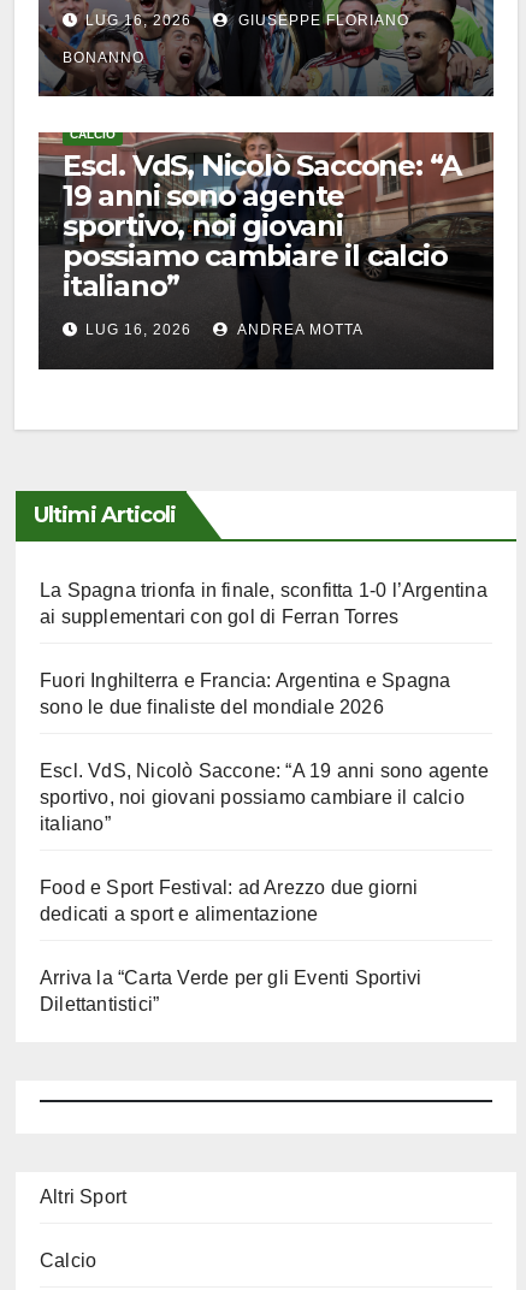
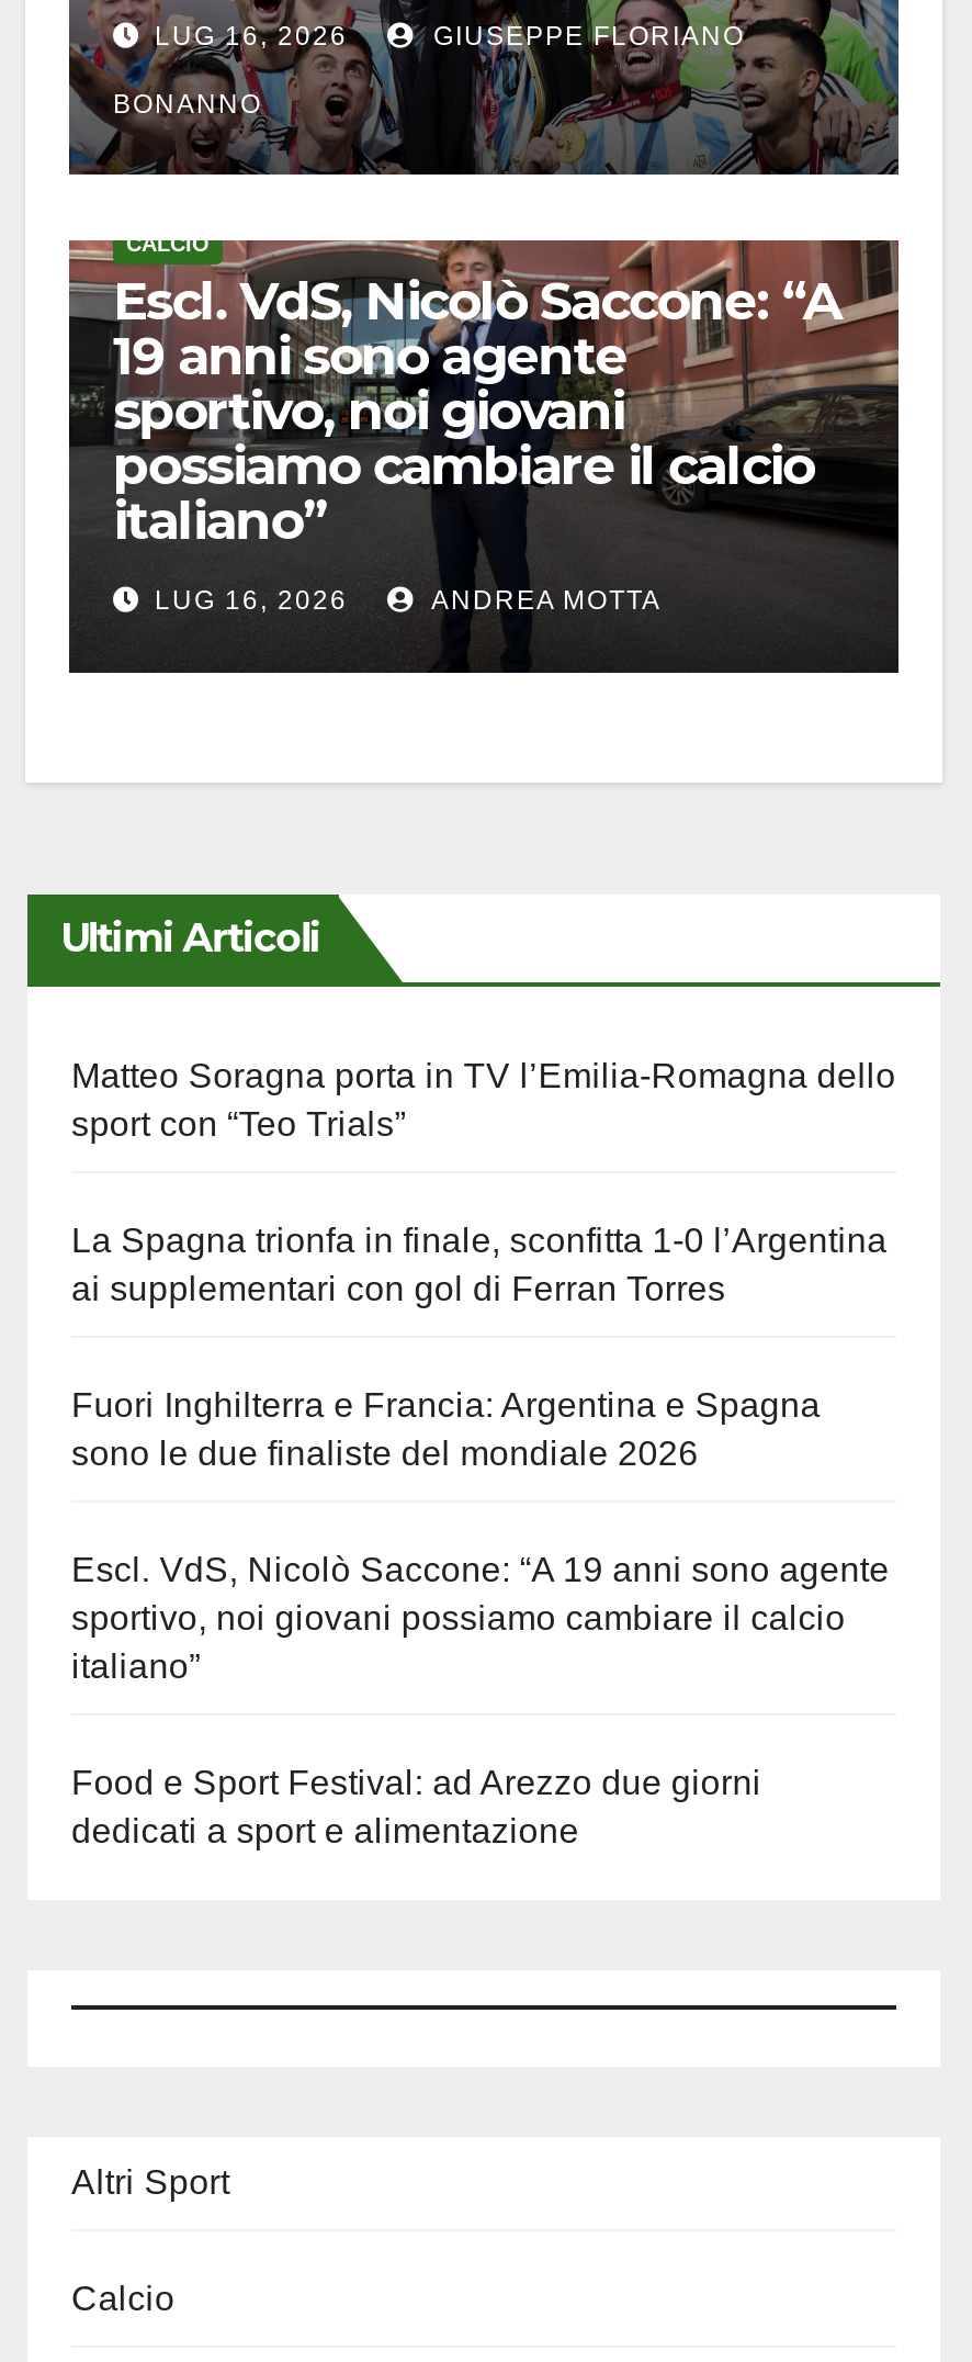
+ Matteo Soragna porta in TV l’Emilia-Romagna dello
+ sport con “Teo Trials”

moved down: La Spagna trionfa in finale, sconfitta 1-0 l’Argentina | ai supplementari con gol di Ferran Torres | Fuori Inghilterra e Francia: Argentina e Spagna | ... | Food e Sport Festival: ad Arezzo due giorni | dedicati a sport e alimentazione

- Arriva la “Carta Verde per gli Eventi Sportivi
- Dilettantistici”
